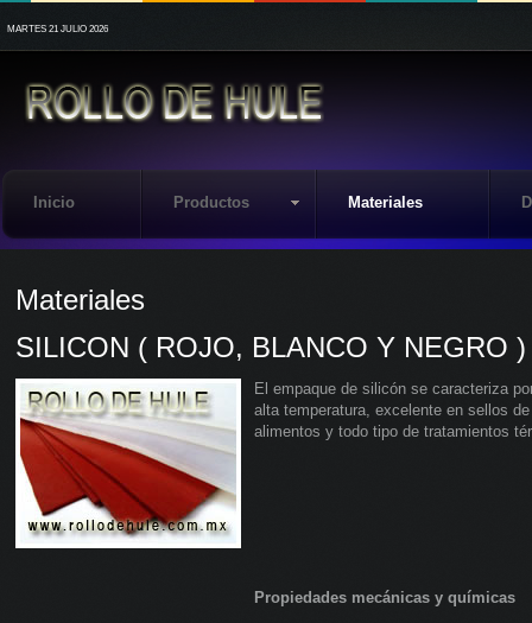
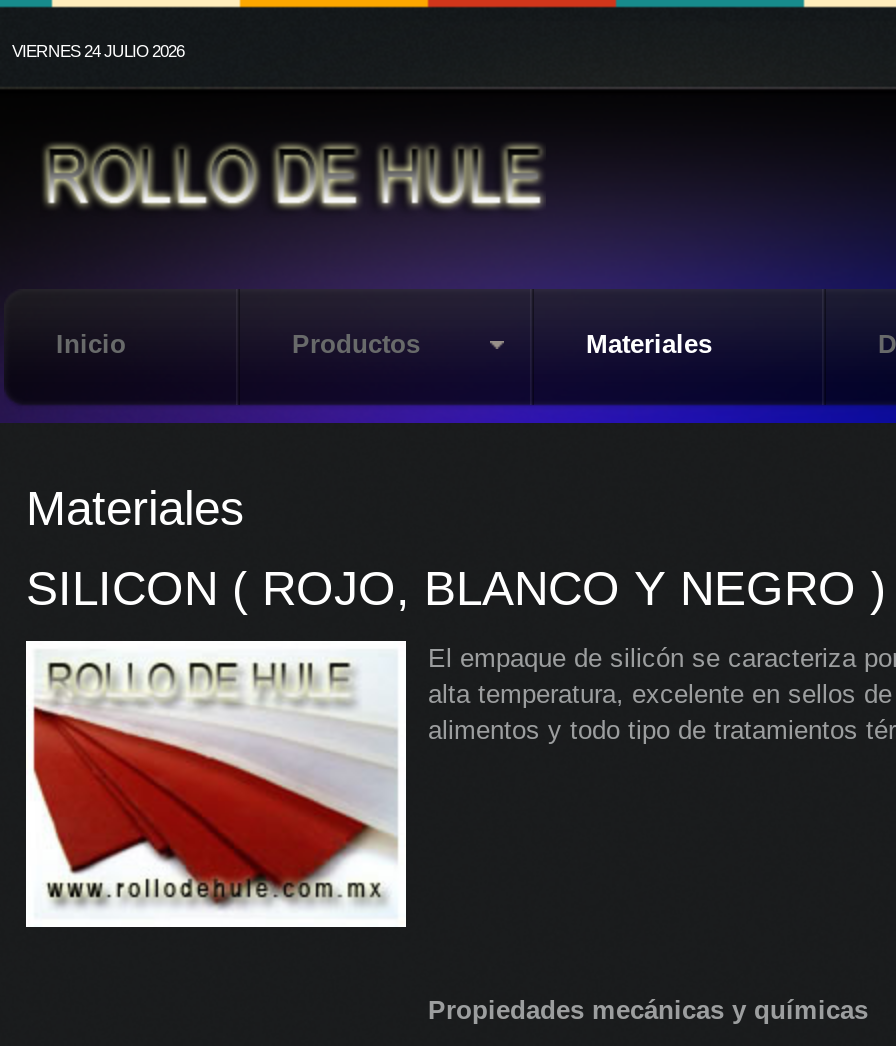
- MARTES 21 JULIO 2026
+ VIERNES 24 JULIO 2026
